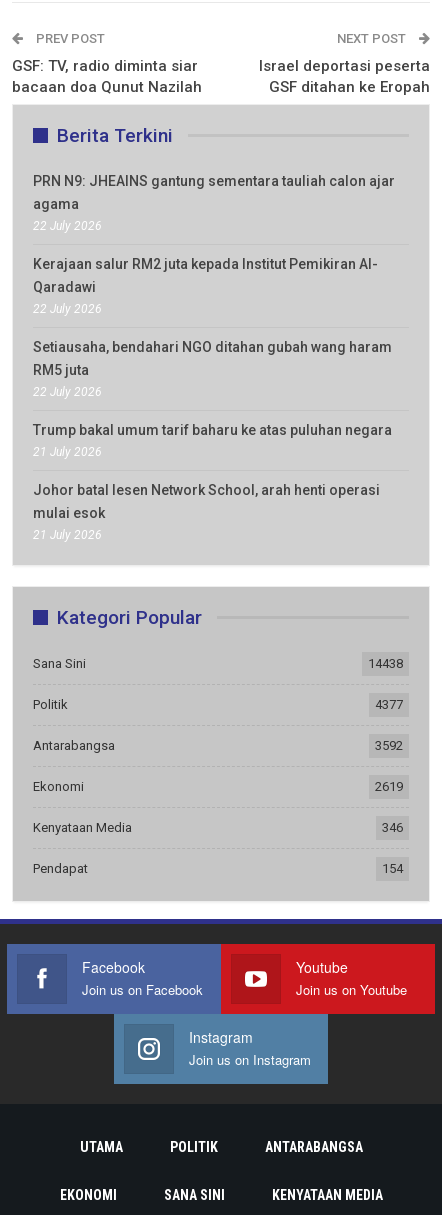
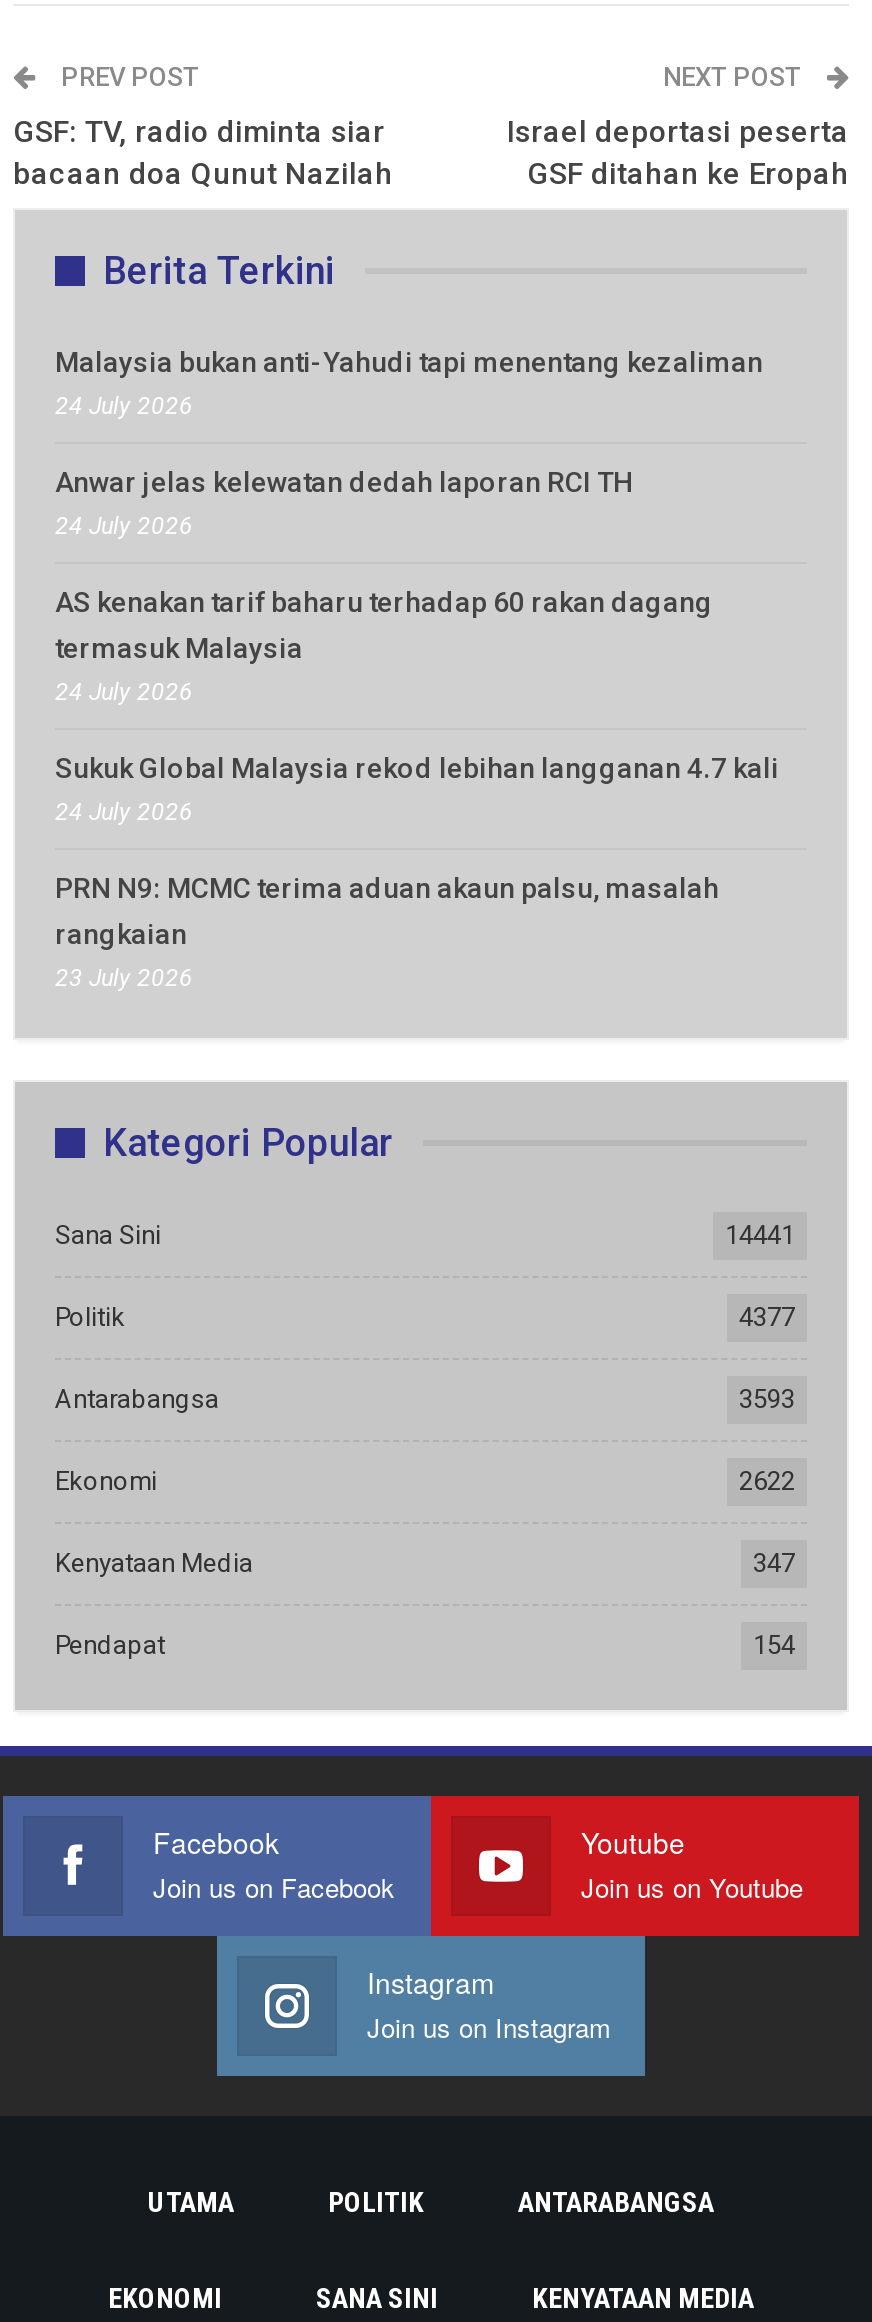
- PRN N9: JHEAINS gantung sementara tauliah calon ajar
- agama
- 22 July 2026
+ Malaysia bukan anti-Yahudi tapi menentang kezaliman
+ 24 July 2026

- Kerajaan salur RM2 juta kepada Institut Pemikiran Al-
- Qaradawi
- 22 July 2026
+ Anwar jelas kelewatan dedah laporan RCI TH
+ 24 July 2026

- Setiausaha, bendahari NGO ditahan gubah wang haram
- RM5 juta
- 22 July 2026
+ AS kenakan tarif baharu terhadap 60 rakan dagang
+ termasuk Malaysia
+ 24 July 2026

- Trump bakal umum tarif baharu ke atas puluhan negara
- 21 July 2026
+ Sukuk Global Malaysia rekod lebihan langganan 4.7 kali
+ 24 July 2026

- Johor batal lesen Network School, arah henti operasi
- mulai esok
- 21 July 2026
+ PRN N9: MCMC terima aduan akaun palsu, masalah
+ rangkaian
+ 23 July 2026

- 14438
+ 14441

- 3592
+ 3593

- 2619
+ 2622

- 346
+ 347
